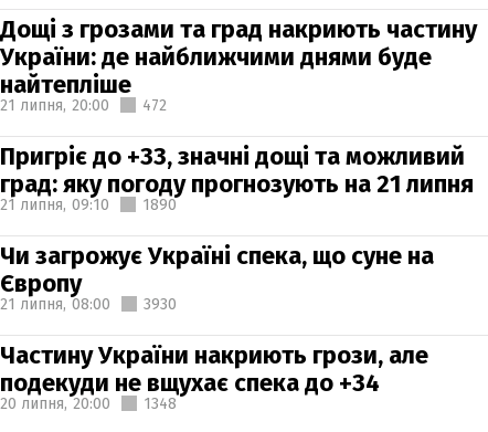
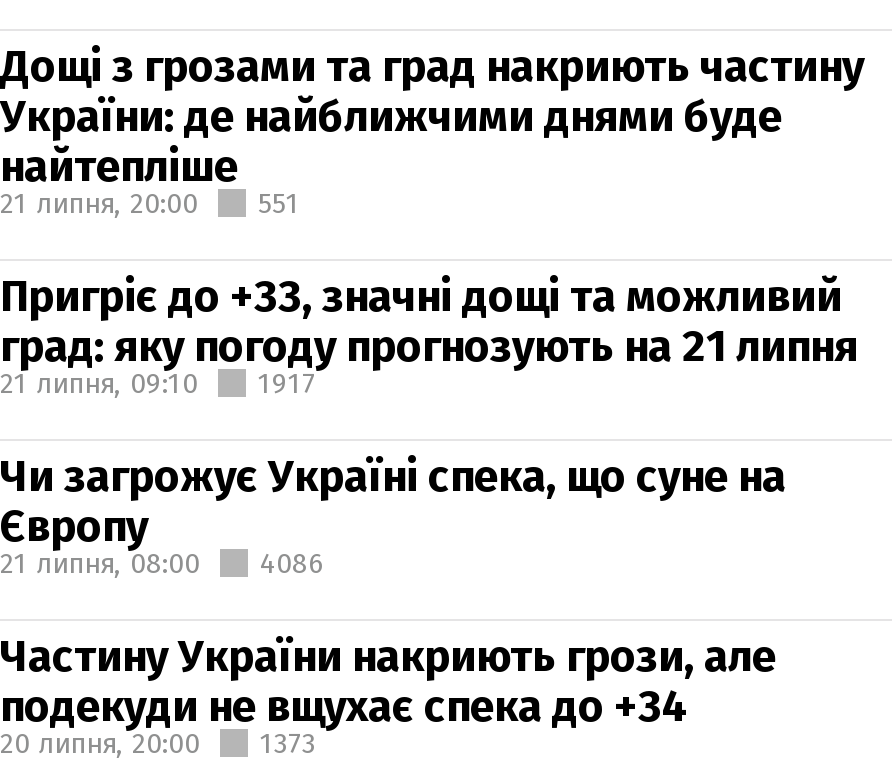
- 21 липня, 20:00 472
+ 21 липня, 20:00 551

- 1890
+ 1917

- 21 липня, 08:00 3930
+ 21 липня, 08:00 4086

- 20 липня, 20:00 1348
+ 20 липня, 20:00 1373
